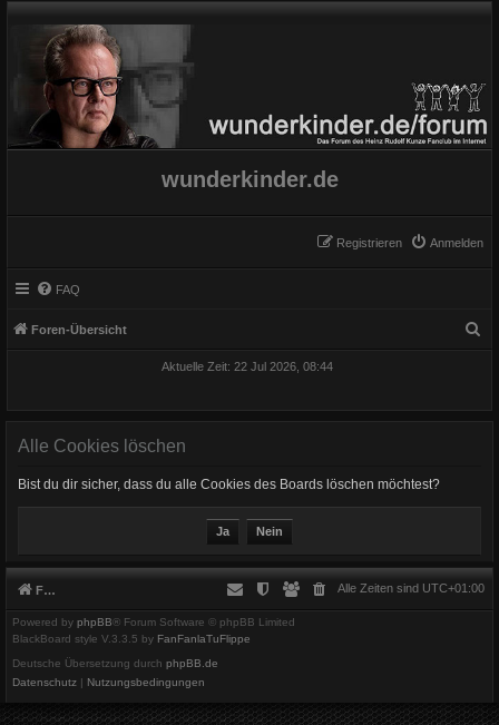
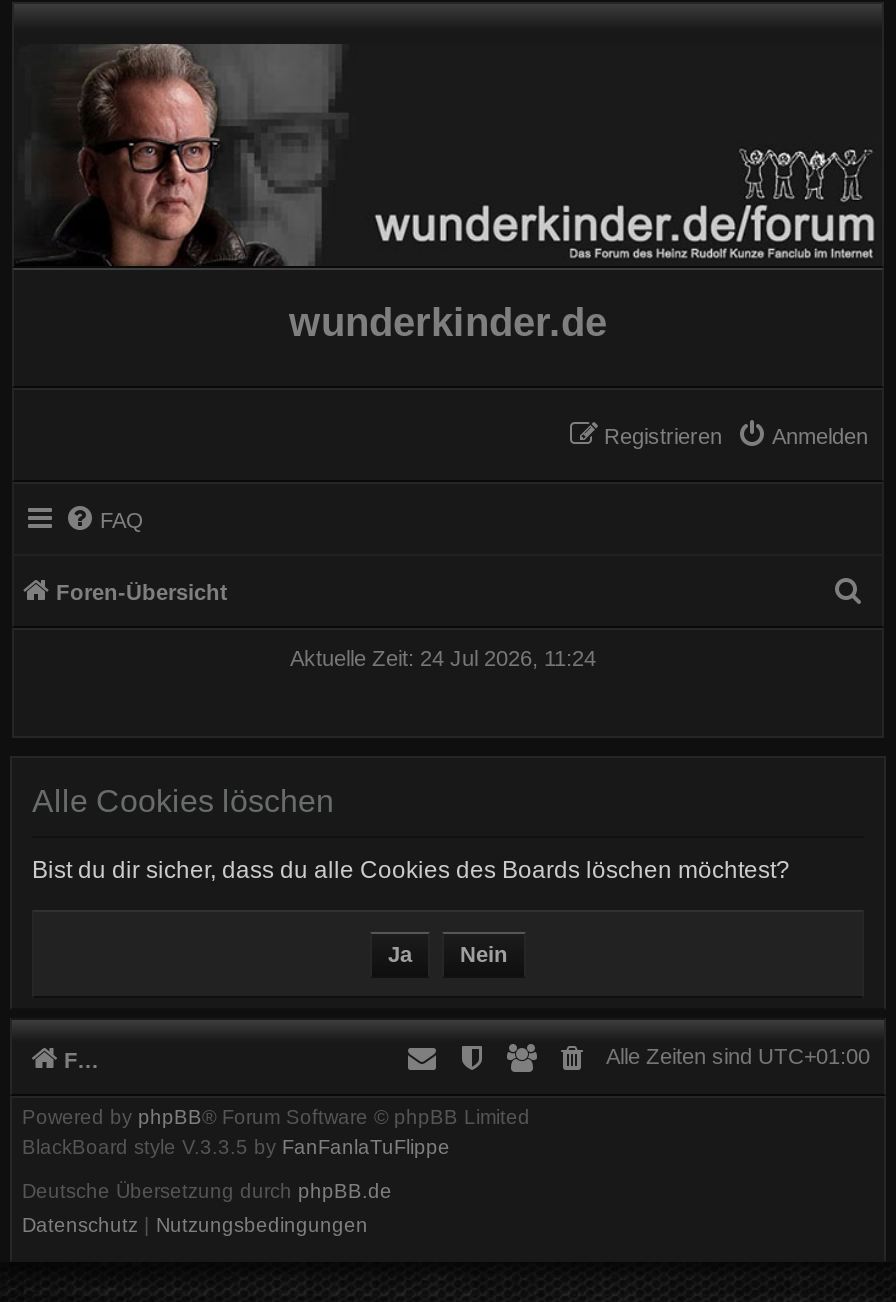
- Aktuelle Zeit: 22 Jul 2026, 08:44
+ Aktuelle Zeit: 24 Jul 2026, 11:24
